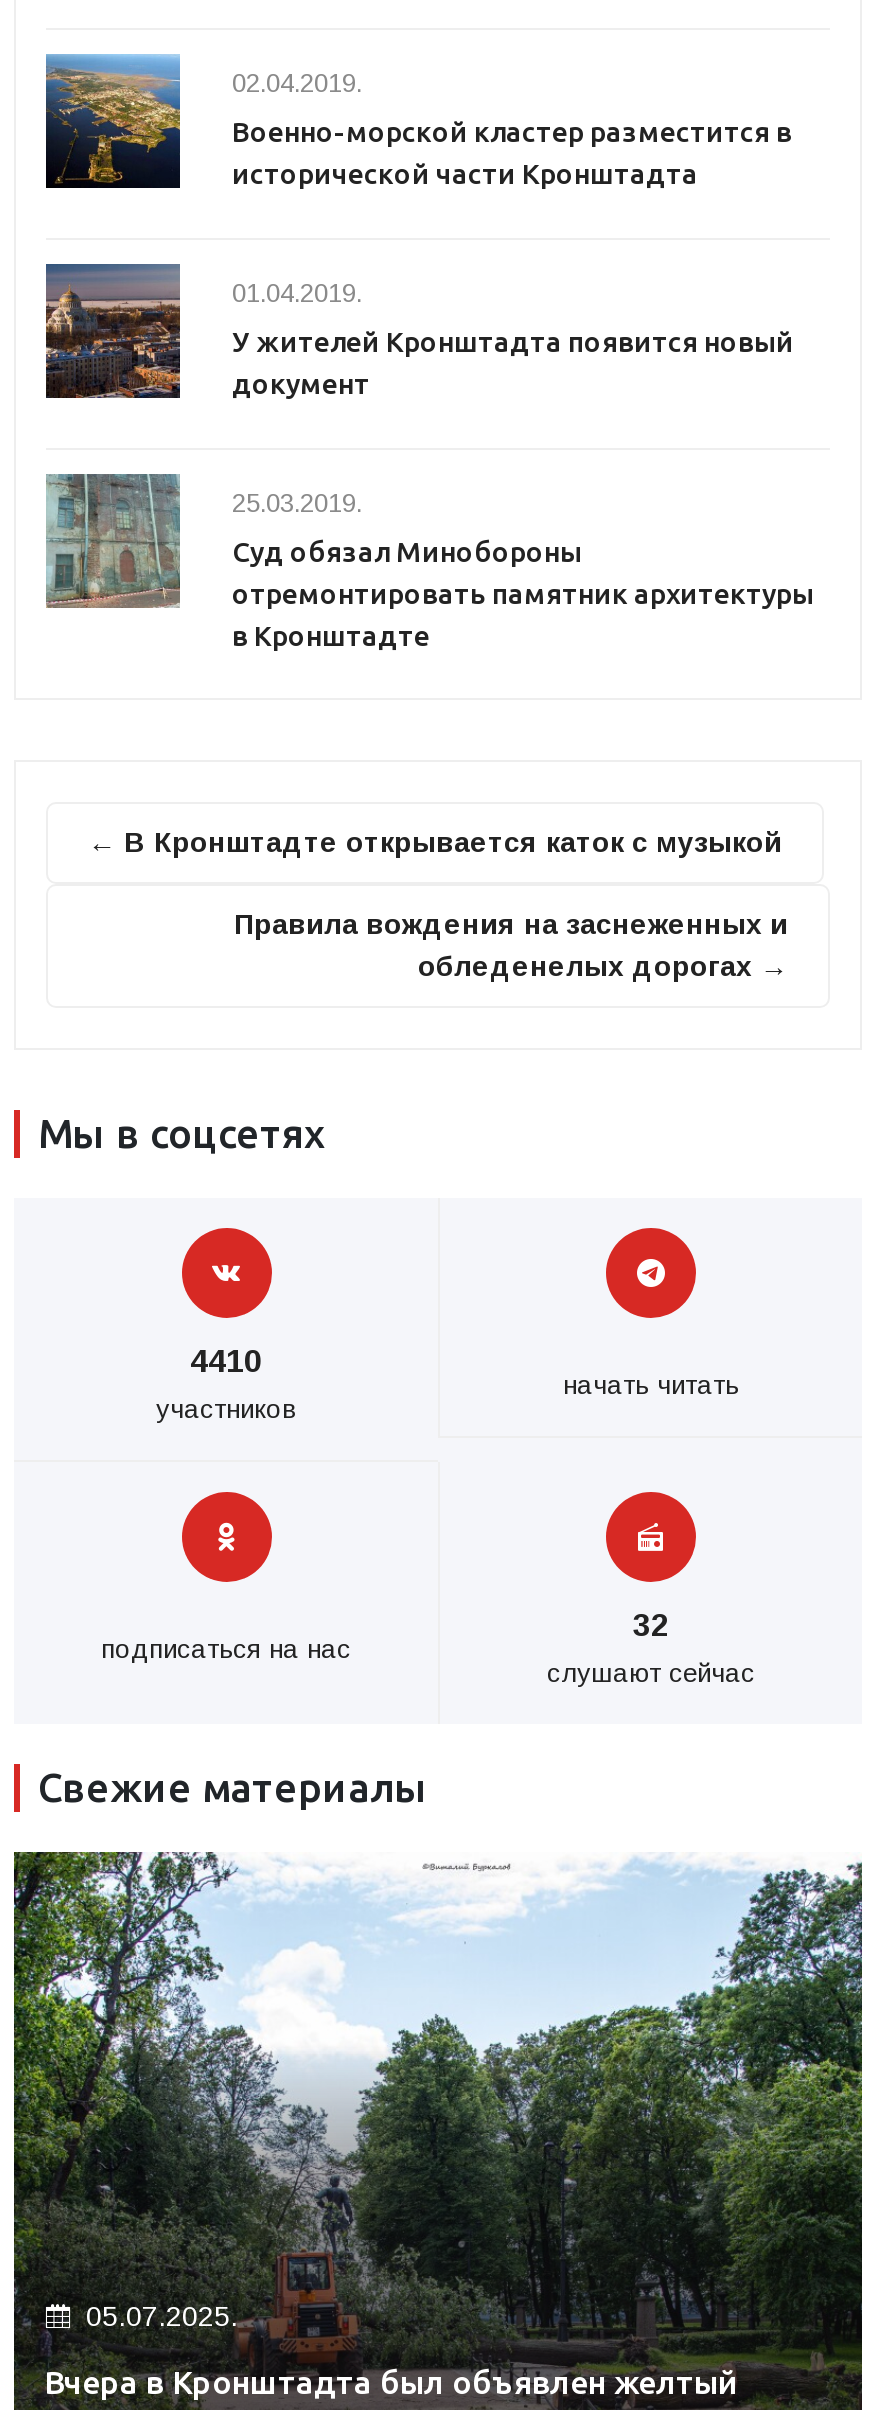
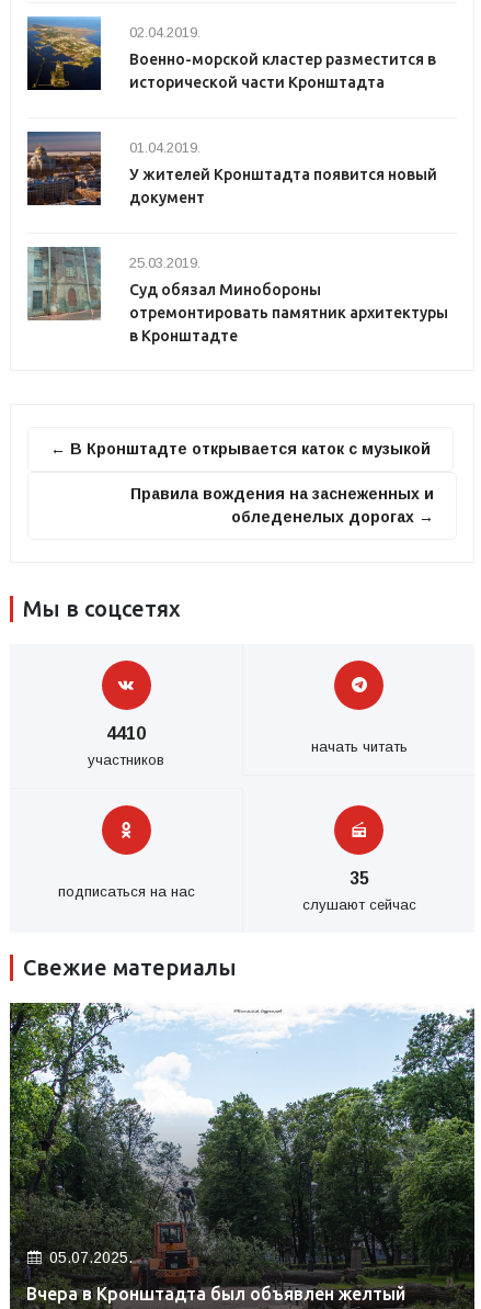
- 32
+ 35
